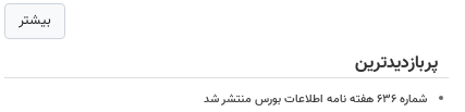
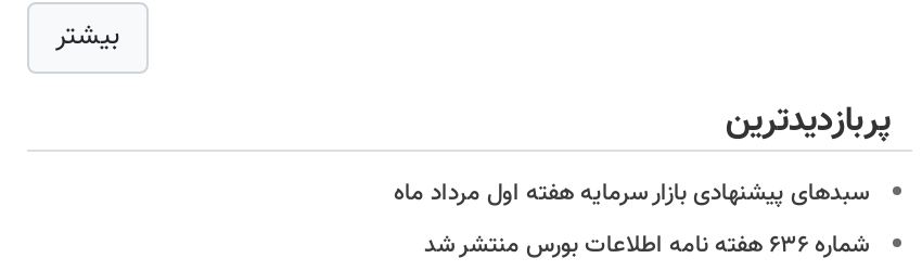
+ سبدهای پیشنهادی بازار سرمایه هفته اول مرداد ماه
